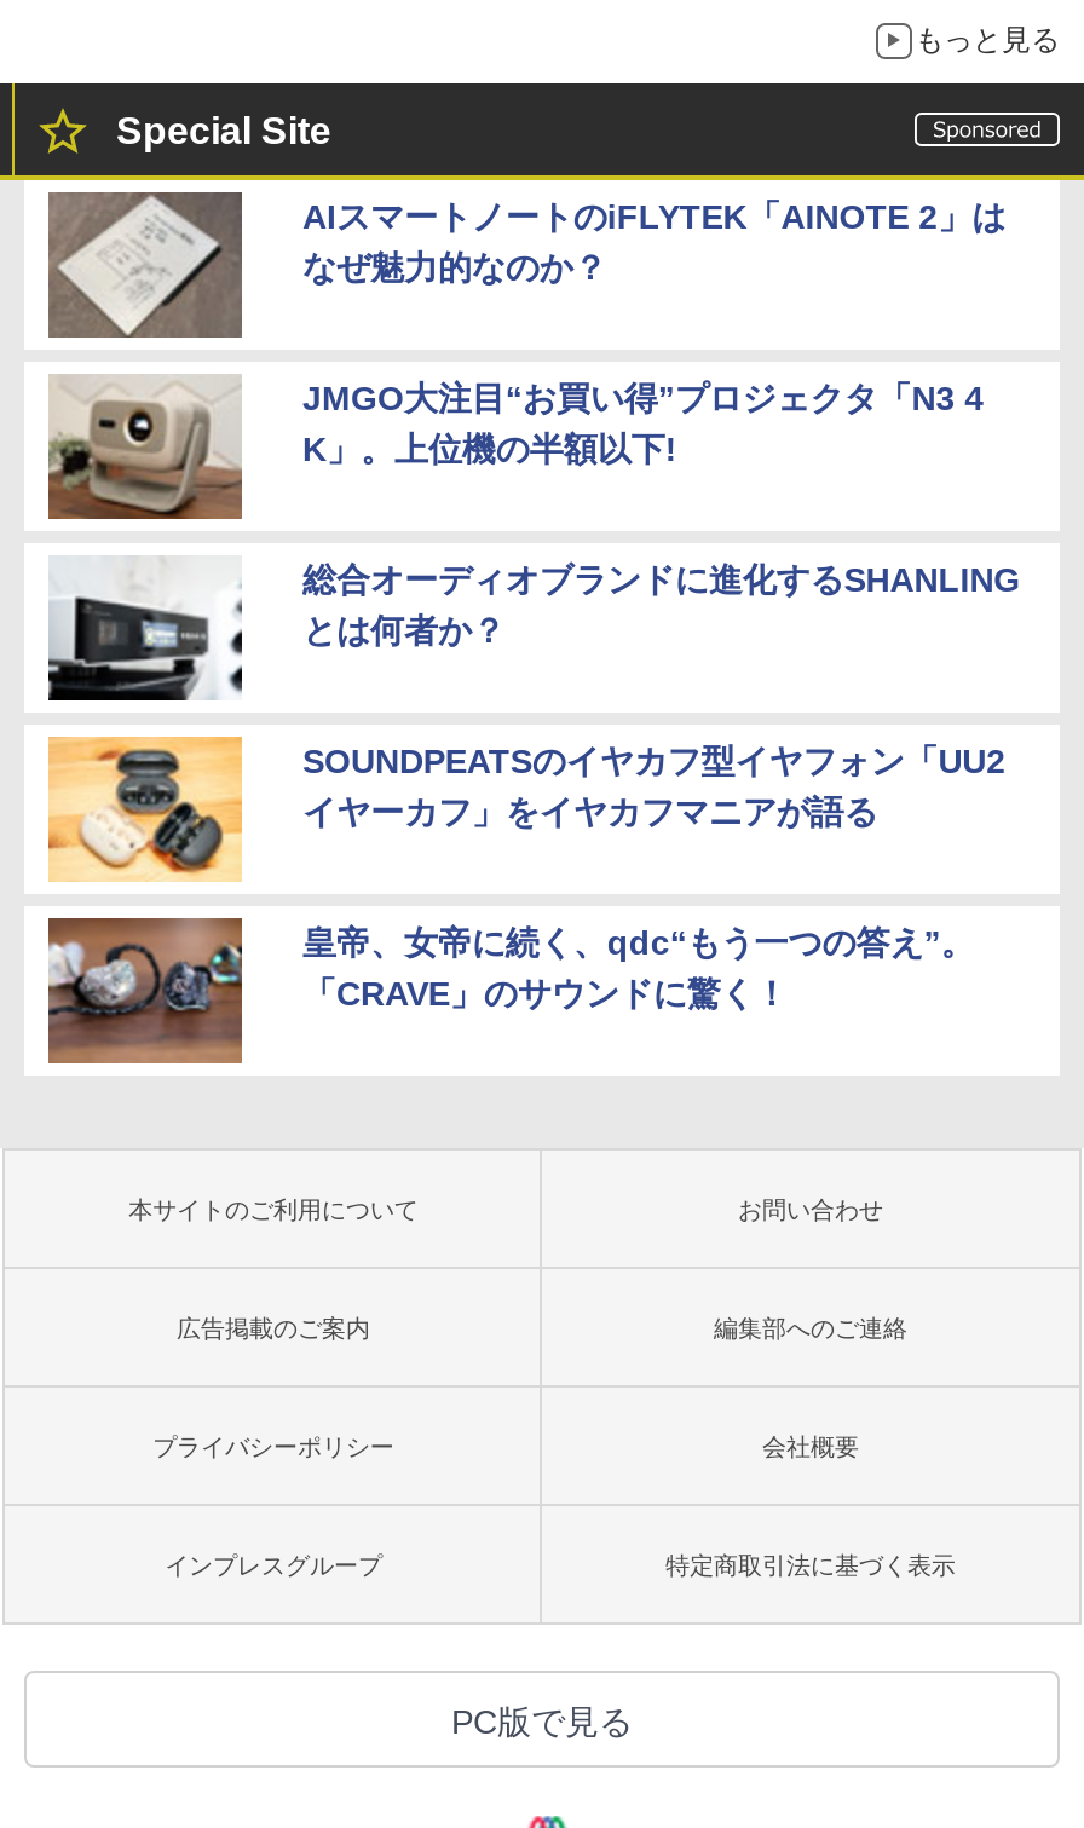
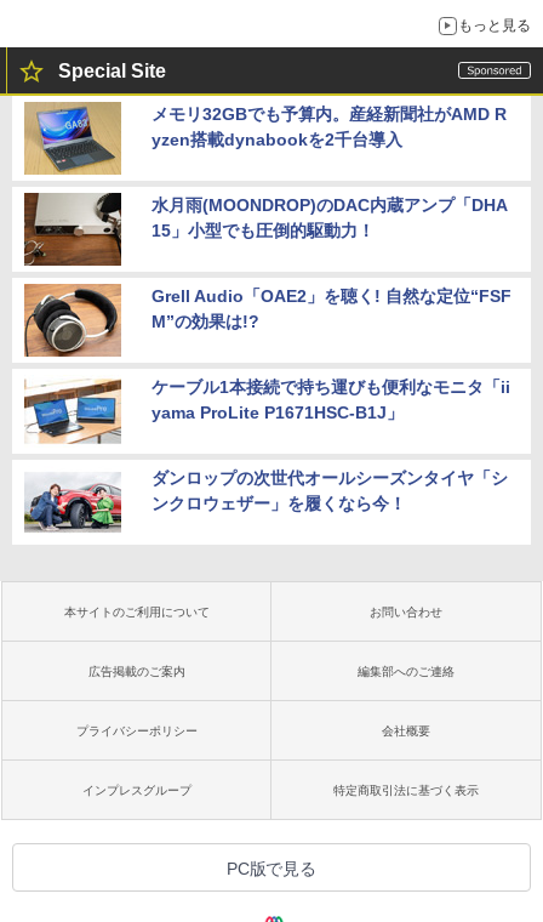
- [image]
- AIスマートノートのiFLYTEK「AINOTE 2」は
- なぜ魅力的なのか？
+ [image]
+ メモリ32GBでも予算内。産経新聞社がAMD R
+ yzen搭載dynabookを2千台導入

- [image]
- JMGO大注目“お買い得”プロジェクタ「N3 4
- K」。上位機の半額以下!
+ [image]
+ 水月雨(MOONDROP)のDAC内蔵アンプ「DHA
+ 15」小型でも圧倒的駆動力！

- [image]
- 総合オーディオブランドに進化するSHANLING
- とは何者か？
+ [image]
+ Grell Audio「OAE2」を聴く! 自然な定位“FSF
+ M”の効果は!?

- [image]
- SOUNDPEATSのイヤカフ型イヤフォン「UU2
- イヤーカフ」をイヤカフマニアが語る
+ [image]
+ ケーブル1本接続で持ち運びも便利なモニタ「ii
+ yama ProLite P1671HSC-B1J」

- [image]
- 皇帝、女帝に続く、qdc“もう一つの答え”。
- 「CRAVE」のサウンドに驚く！
+ [image]
+ ダンロップの次世代オールシーズンタイヤ「シ
+ ンクロウェザー」を履くなら今！
